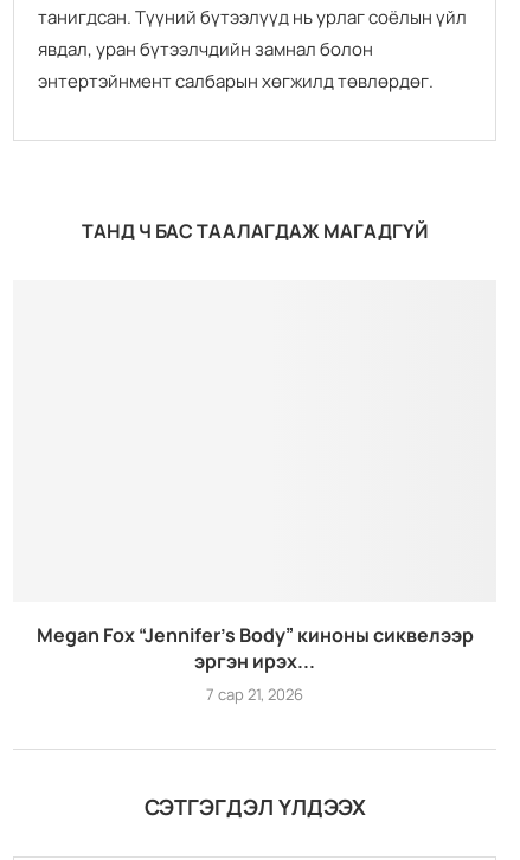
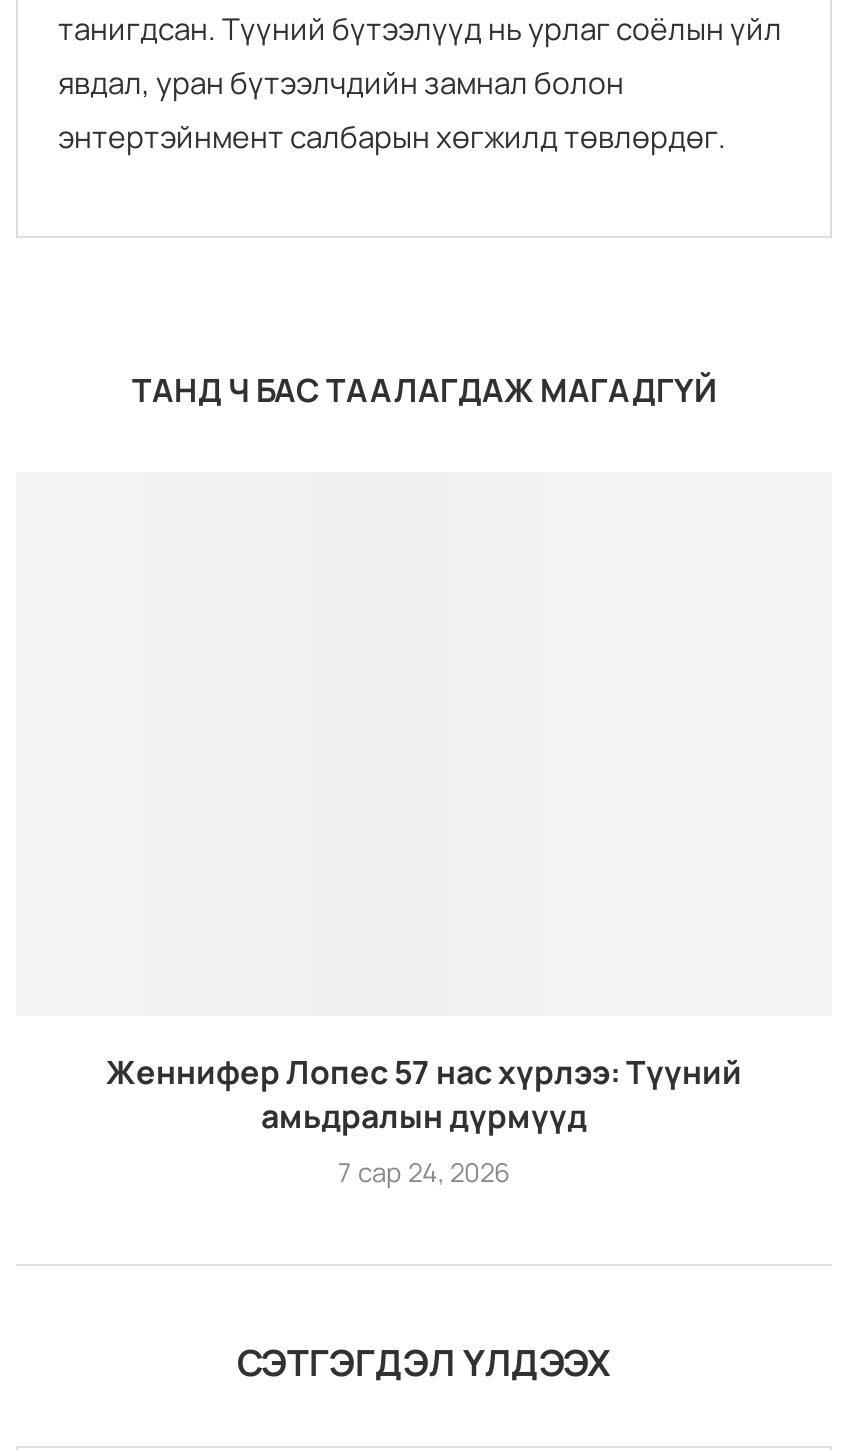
- Megan Fox “Jennifer’s Body” киноны сиквелээр
- эргэн ирэх...
- 7 сар 21, 2026
+ Женнифер Лопес 57 нас хүрлээ: Түүний
+ амьдралын дүрмүүд
+ 7 сар 24, 2026
